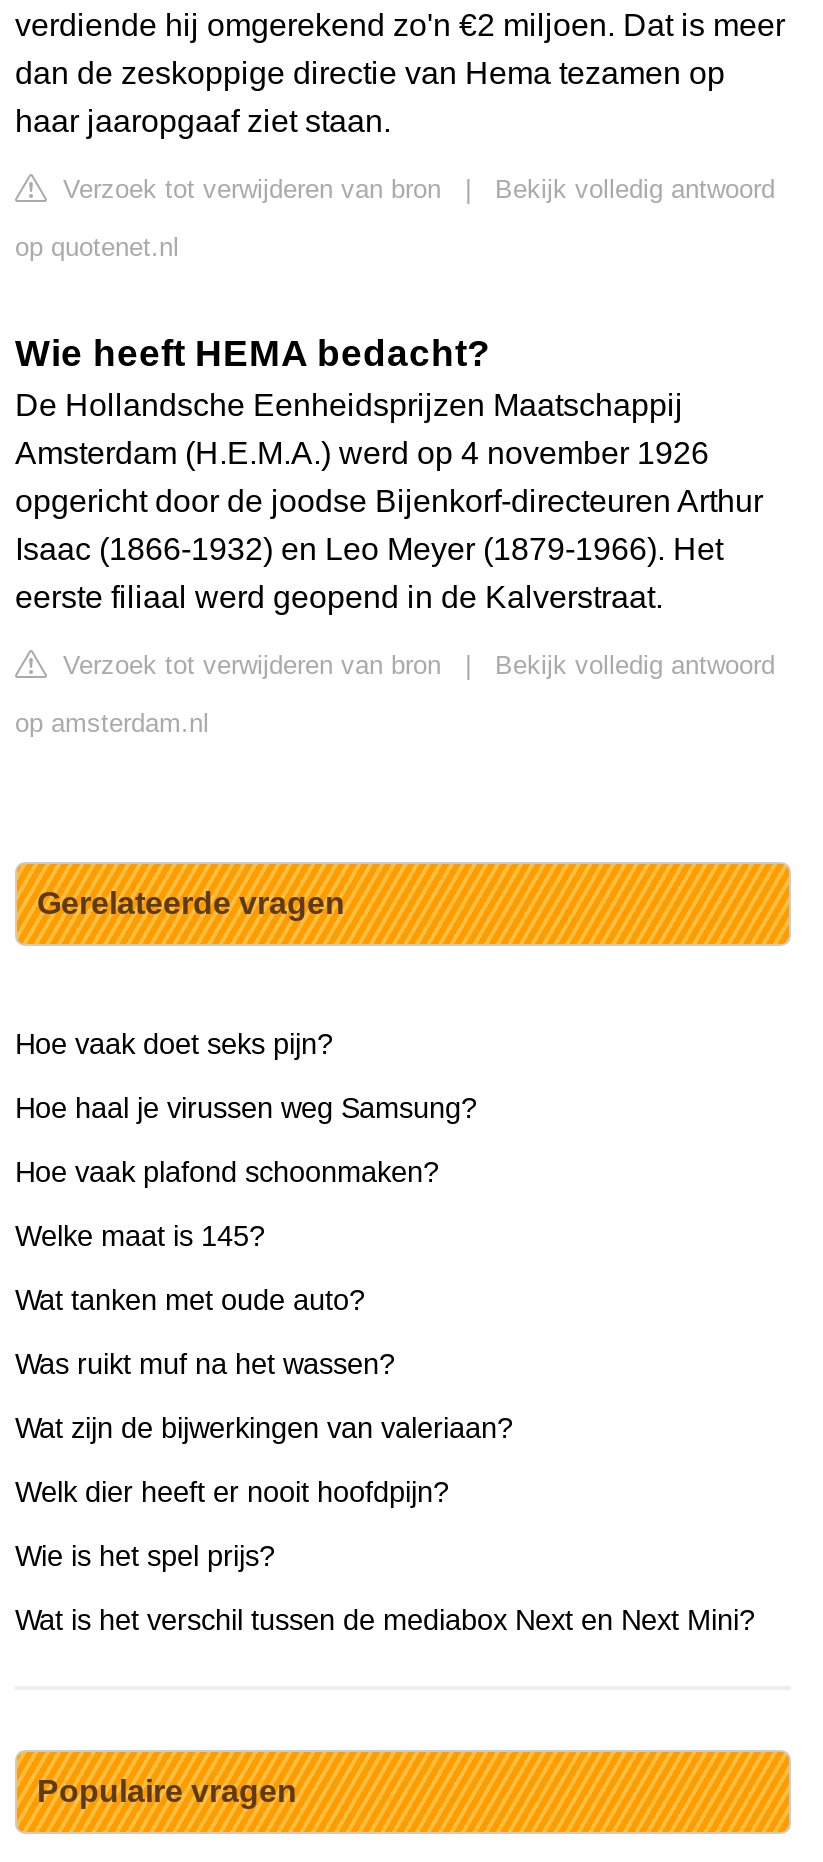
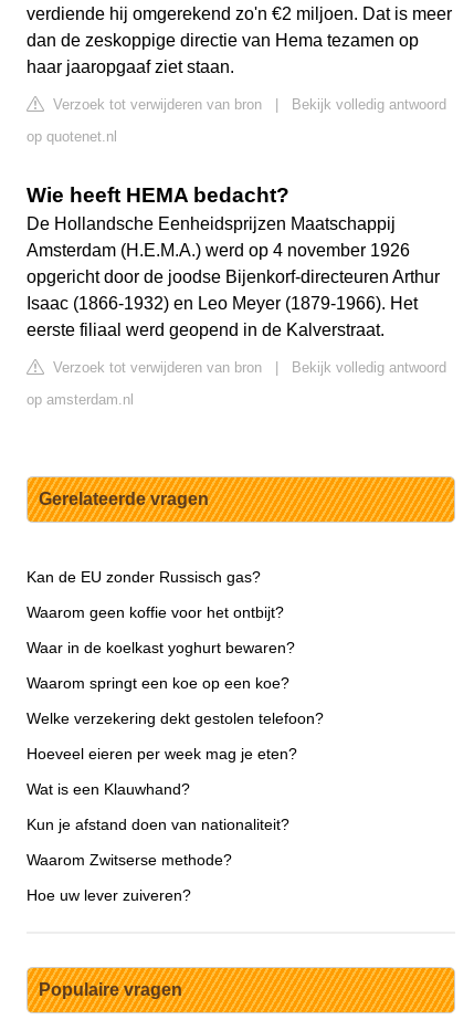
- Hoe vaak doet seks pijn?
+ Kan de EU zonder Russisch gas?

- Hoe haal je virussen weg Samsung?
+ Waarom geen koffie voor het ontbijt?

- Hoe vaak plafond schoonmaken?
+ Waar in de koelkast yoghurt bewaren?

- Welke maat is 145?
+ Waarom springt een koe op een koe?

- Wat tanken met oude auto?
+ Welke verzekering dekt gestolen telefoon?

- Was ruikt muf na het wassen?
+ Hoeveel eieren per week mag je eten?

- Wat zijn de bijwerkingen van valeriaan?
+ Wat is een Klauwhand?

- Welk dier heeft er nooit hoofdpijn?
+ Kun je afstand doen van nationaliteit?

- Wie is het spel prijs?
+ Waarom Zwitserse methode?

- Wat is het verschil tussen de mediabox Next en Next Mini?
+ Hoe uw lever zuiveren?
